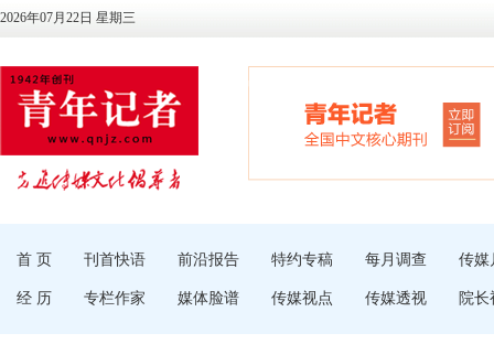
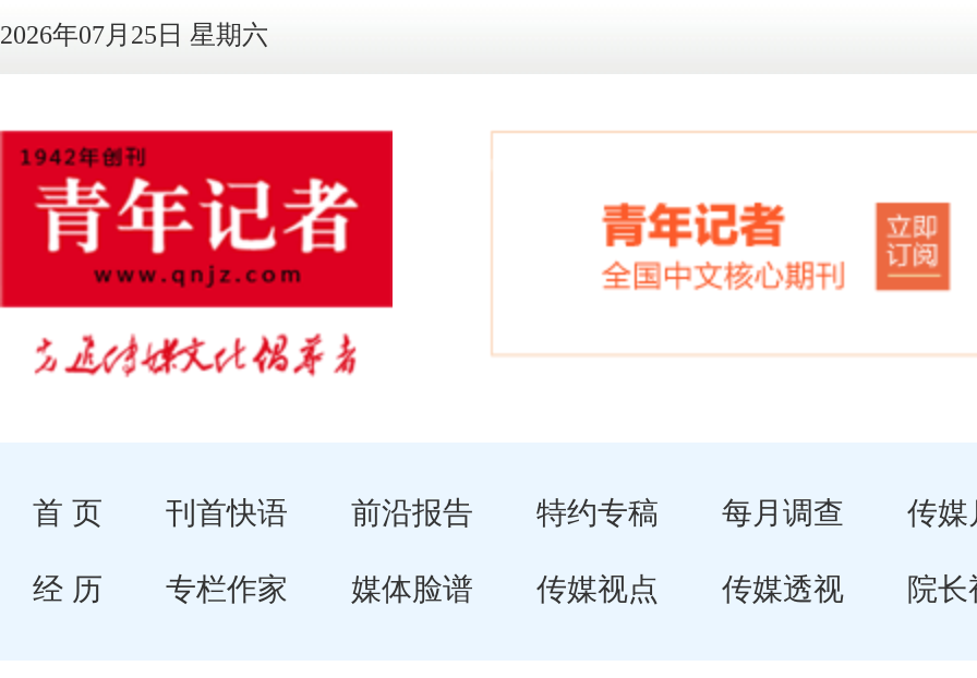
- 2026年07月22日 星期三
+ 2026年07月25日 星期六
